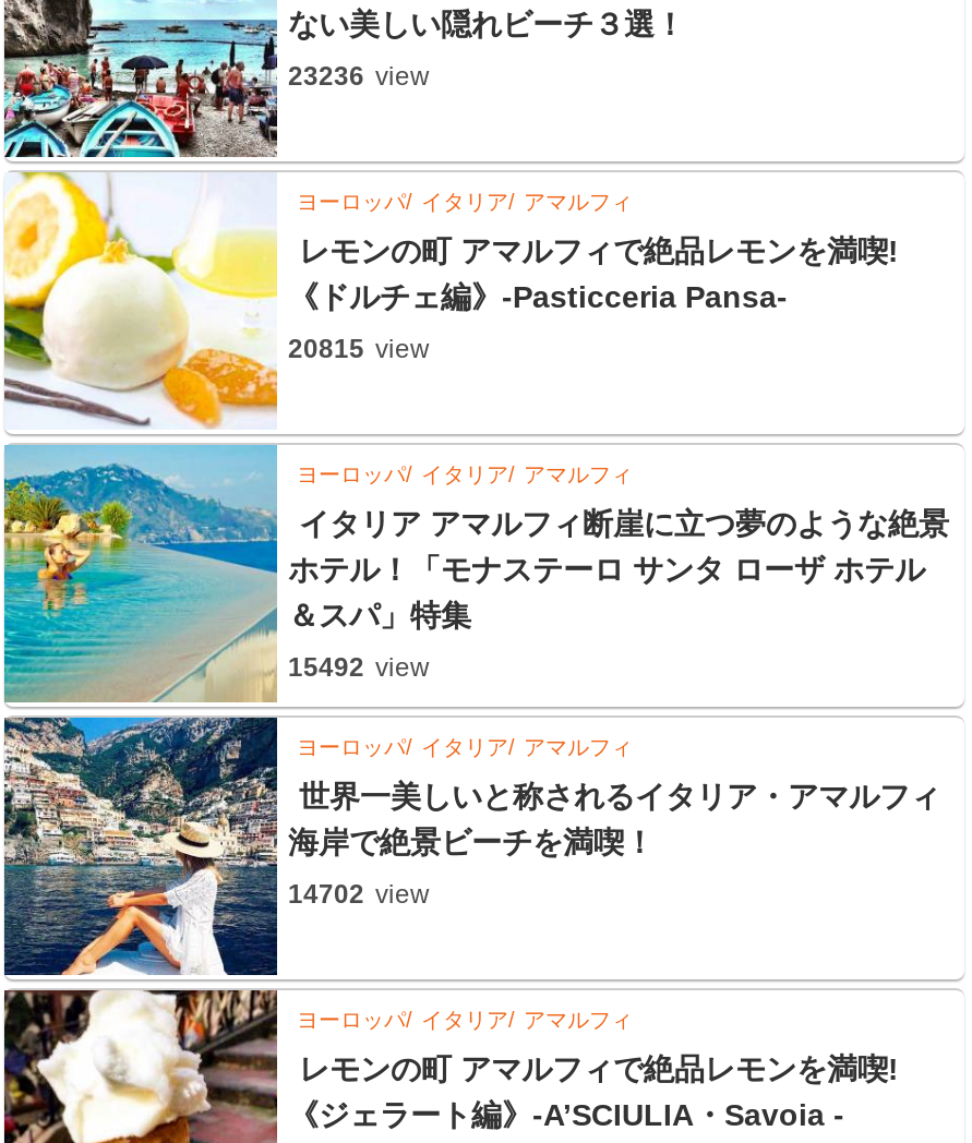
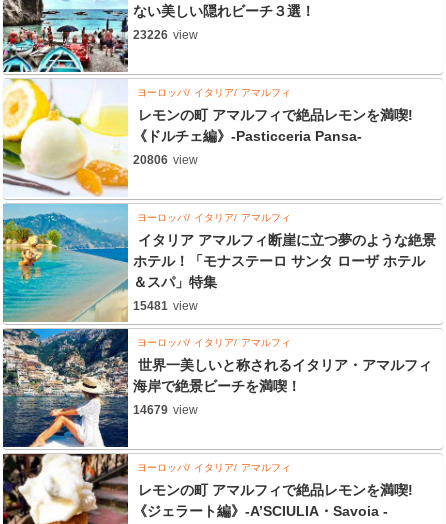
- 23236 view
+ 23226 view

- 20815 view
+ 20806 view

- 15492 view
+ 15481 view

- 14702 view
+ 14679 view
